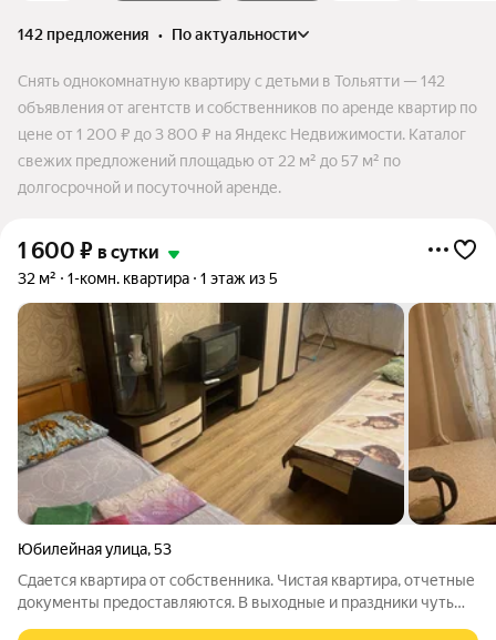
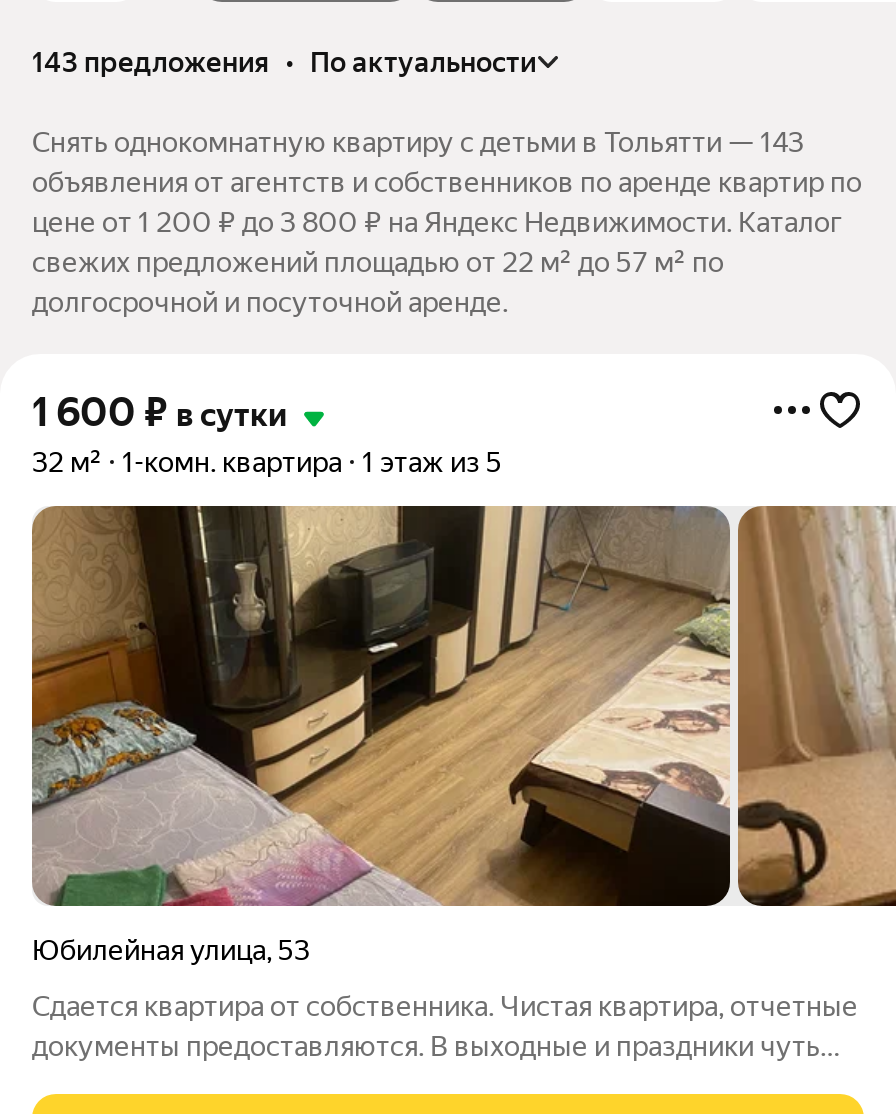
- 142 предложения • по актуальности
+ 143 предложения • по актуальности

- Снять однокомнатную квартиру с детьми в Тольятти — 142
+ Снять однокомнатную квартиру с детьми в Тольятти — 143
